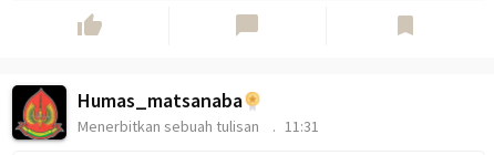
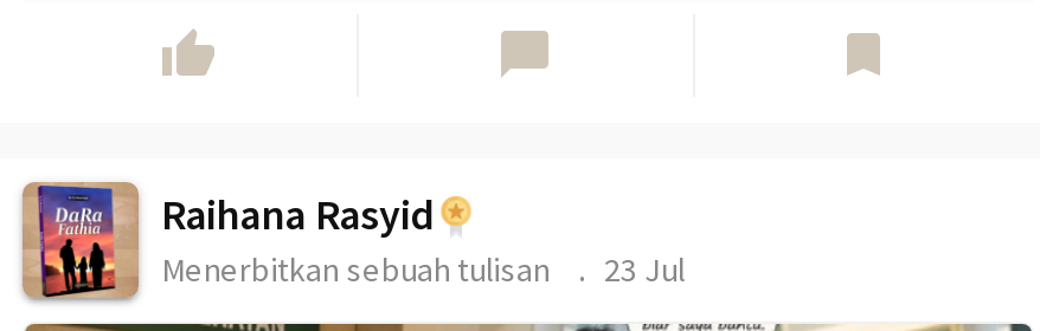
- [image]
- Humas_matsanaba
+ [image]
+ Raihana Rasyid

- Menerbitkan sebuah tulisan 11:31
+ Menerbitkan sebuah tulisan 23 Jul
